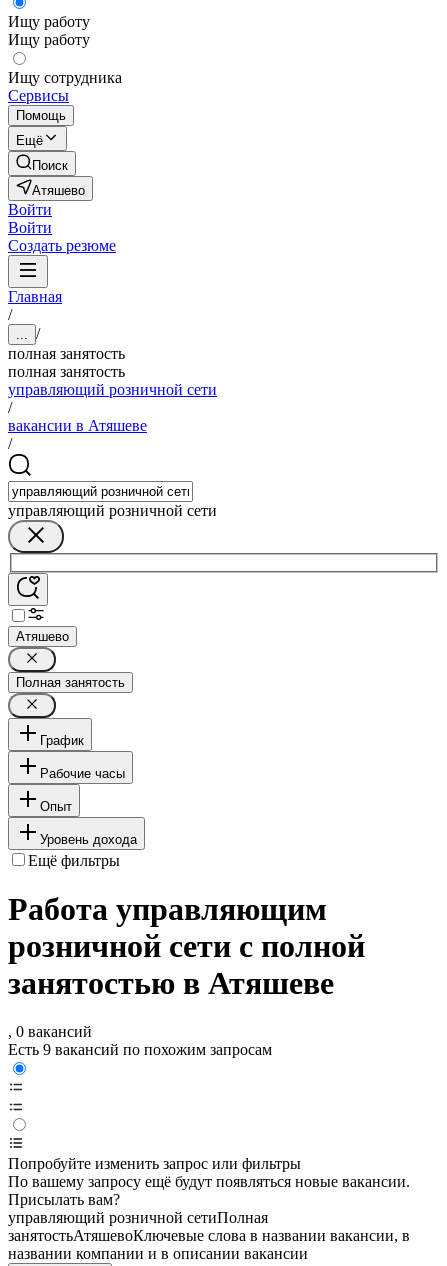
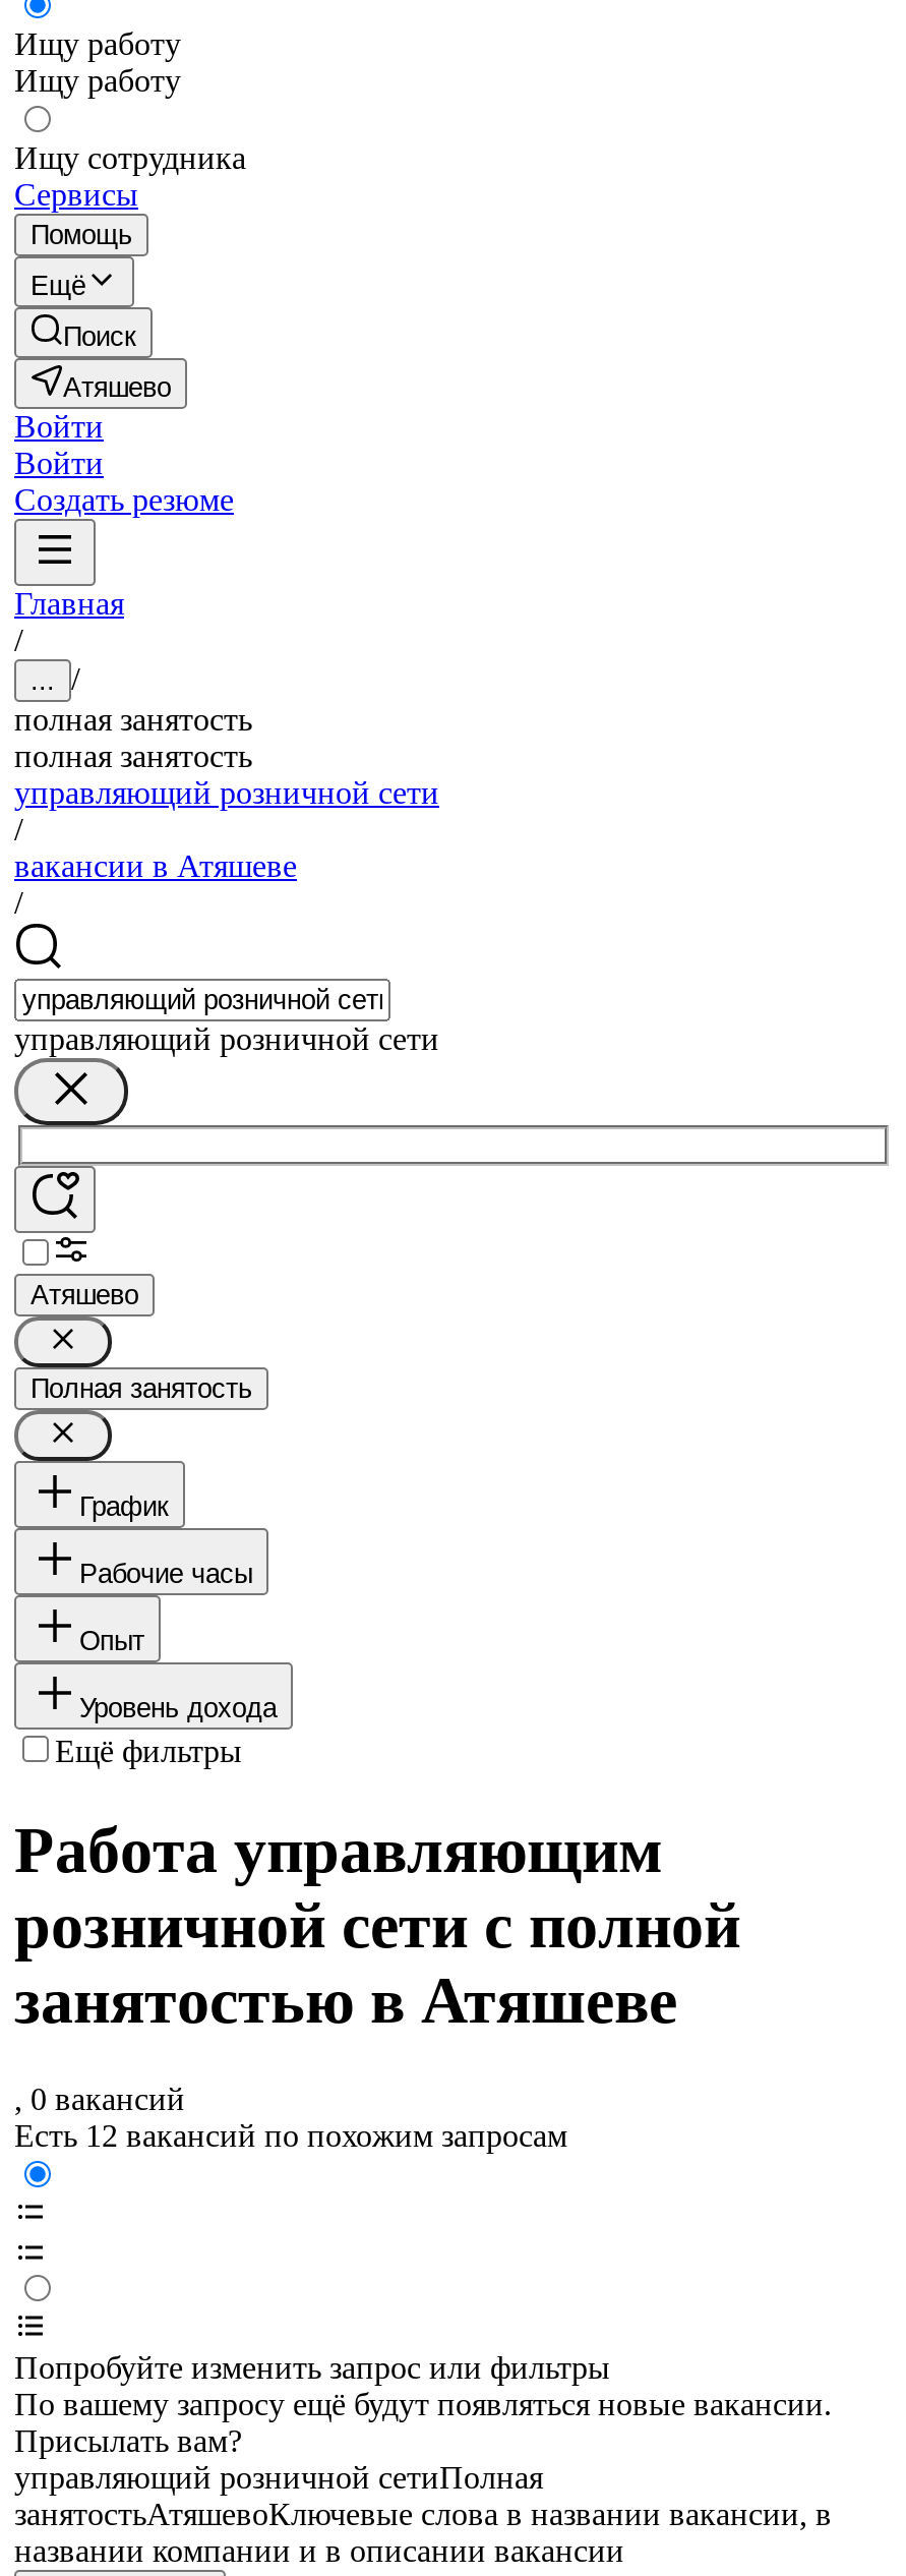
- Есть 9 вакансий по похожим запросам
+ Есть 12 вакансий по похожим запросам
